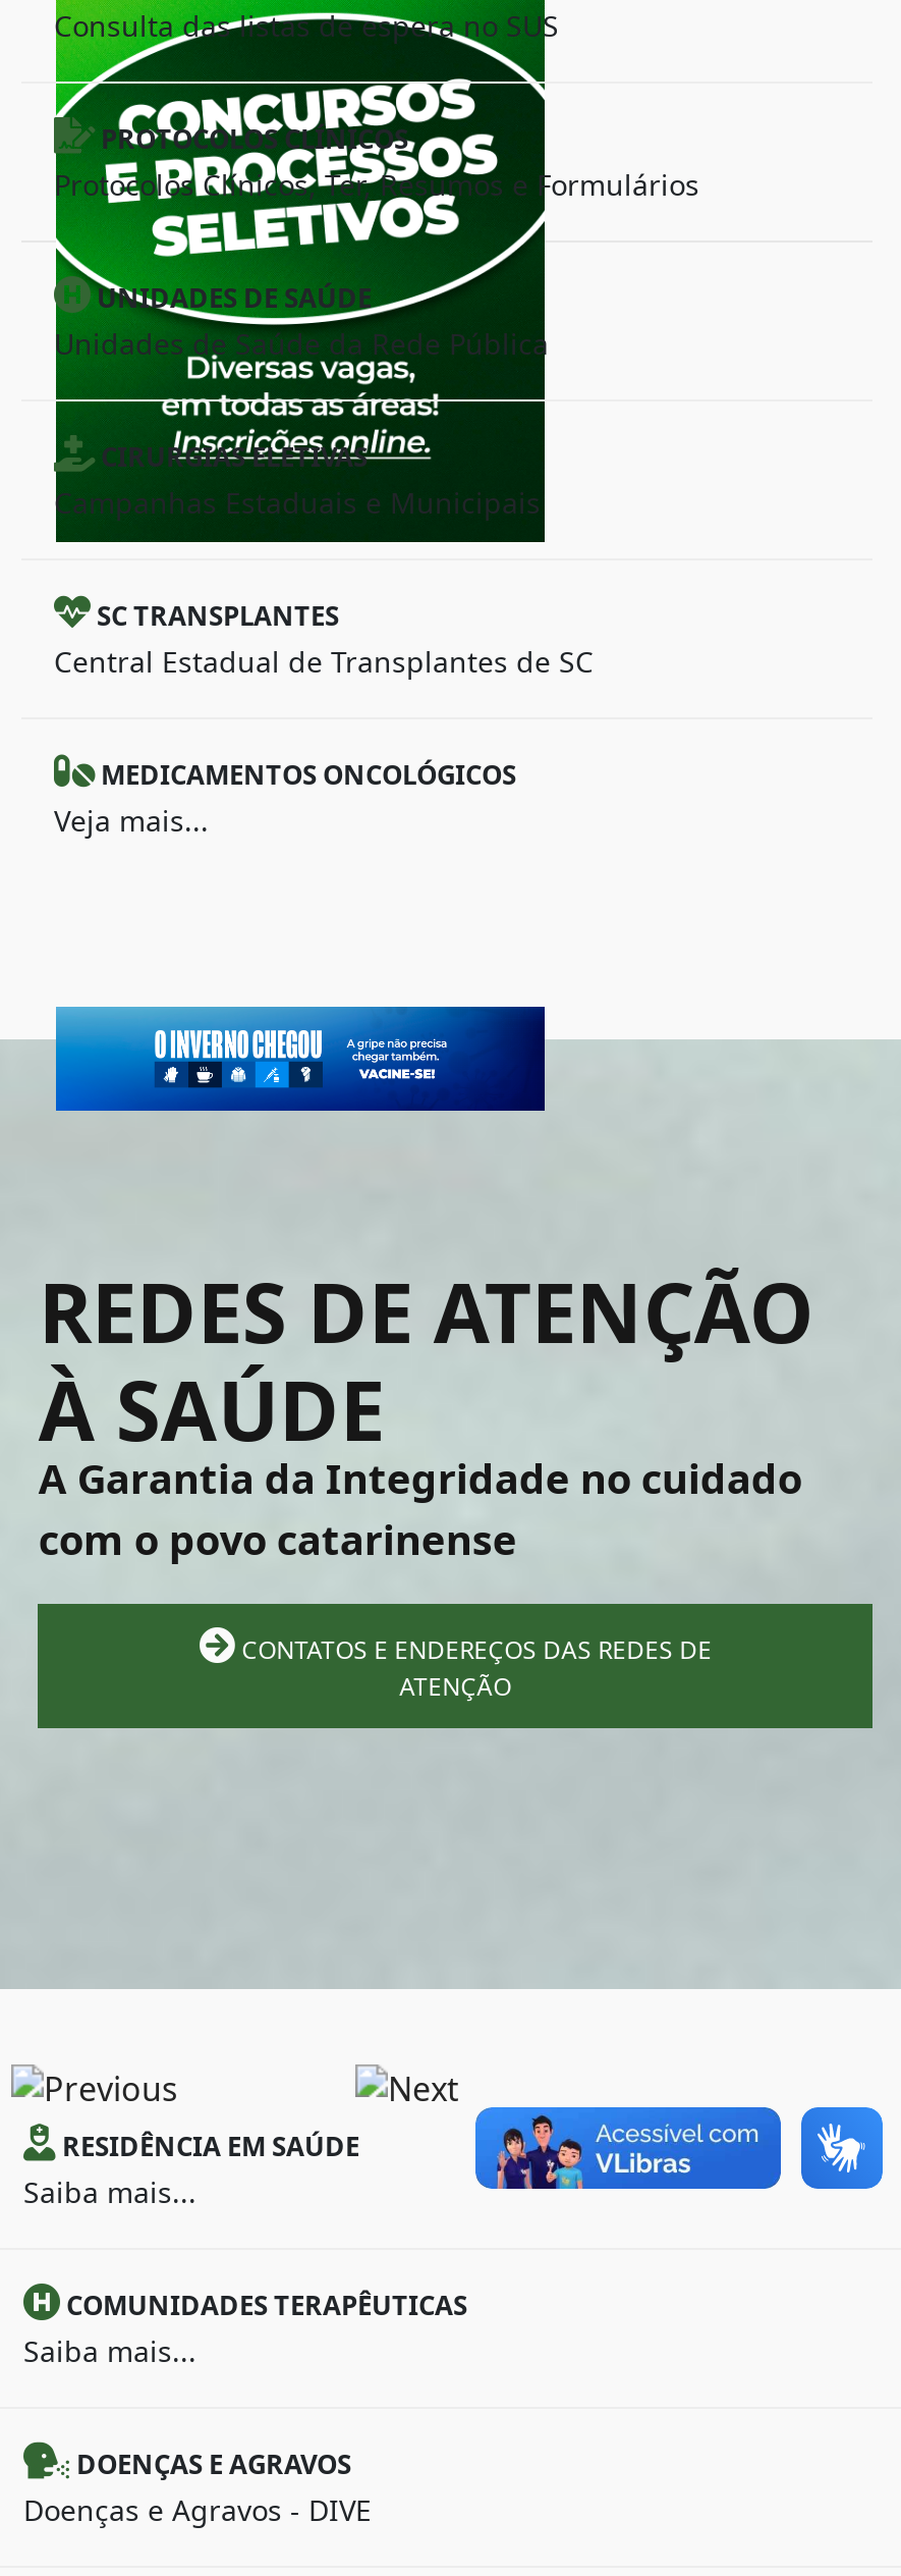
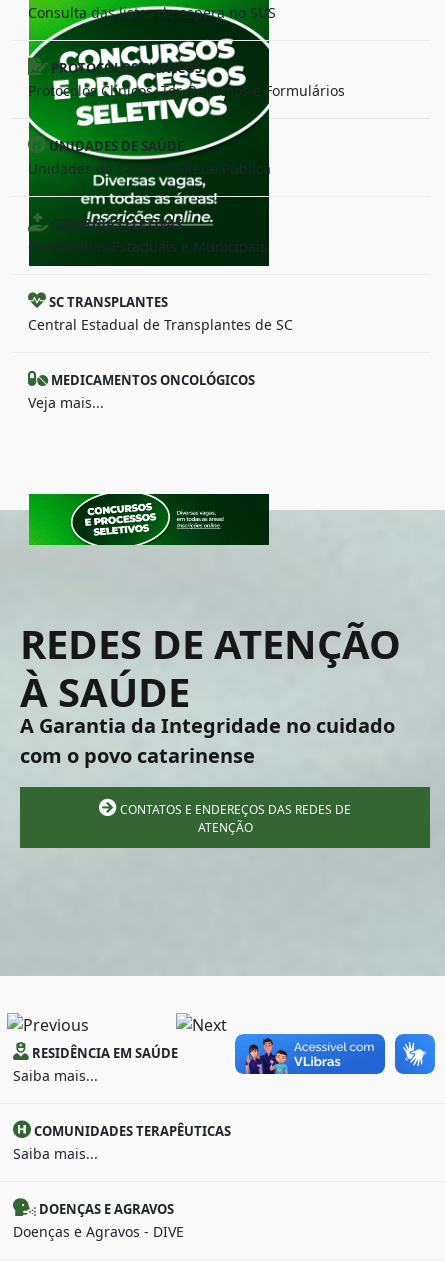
- [image]
+ [image]
